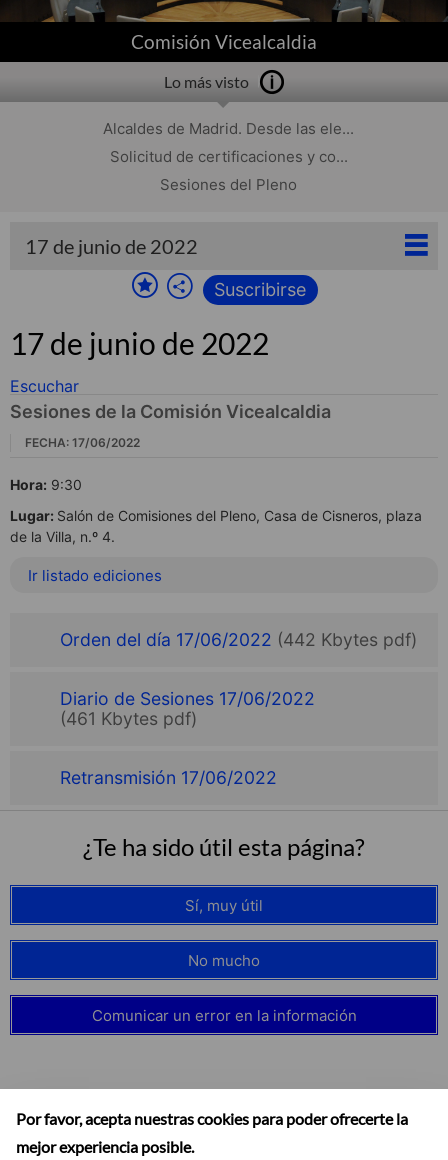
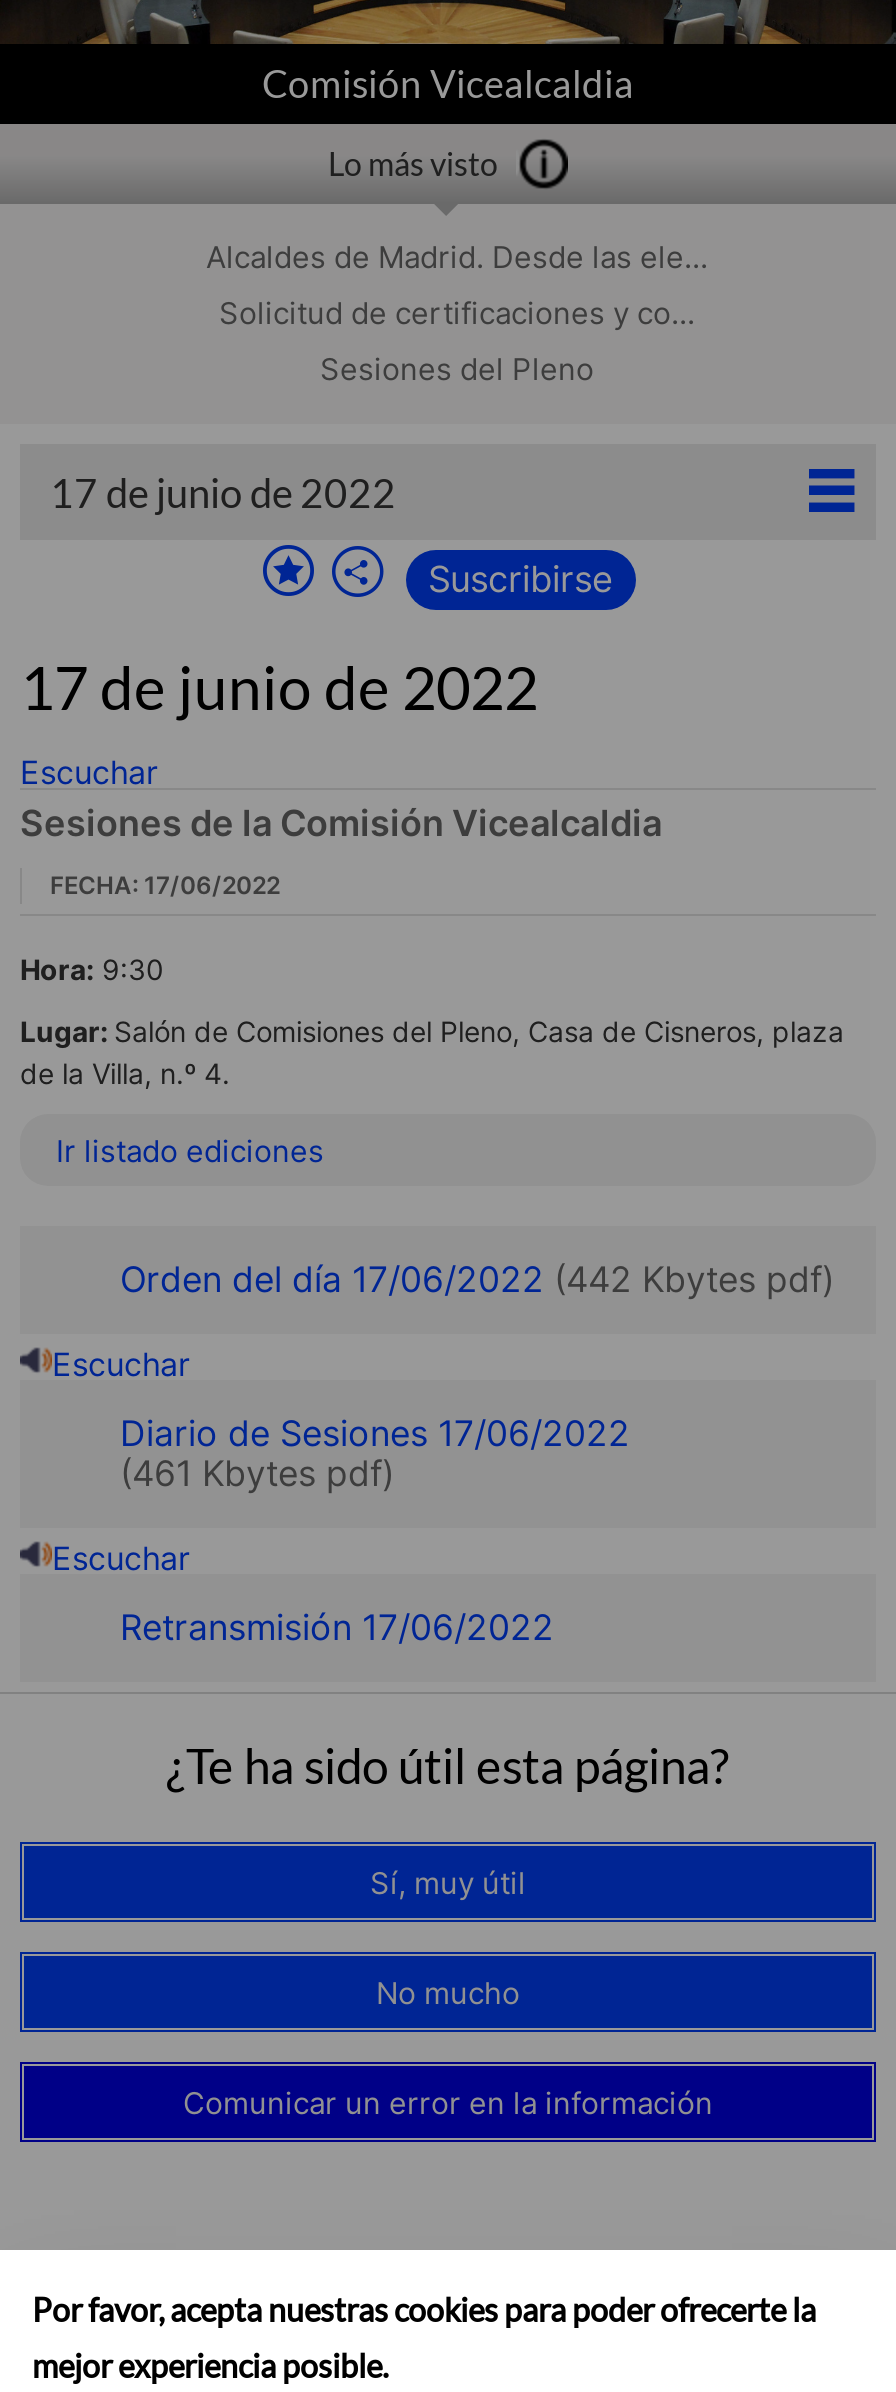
+ Escuchar

+ Escuchar
